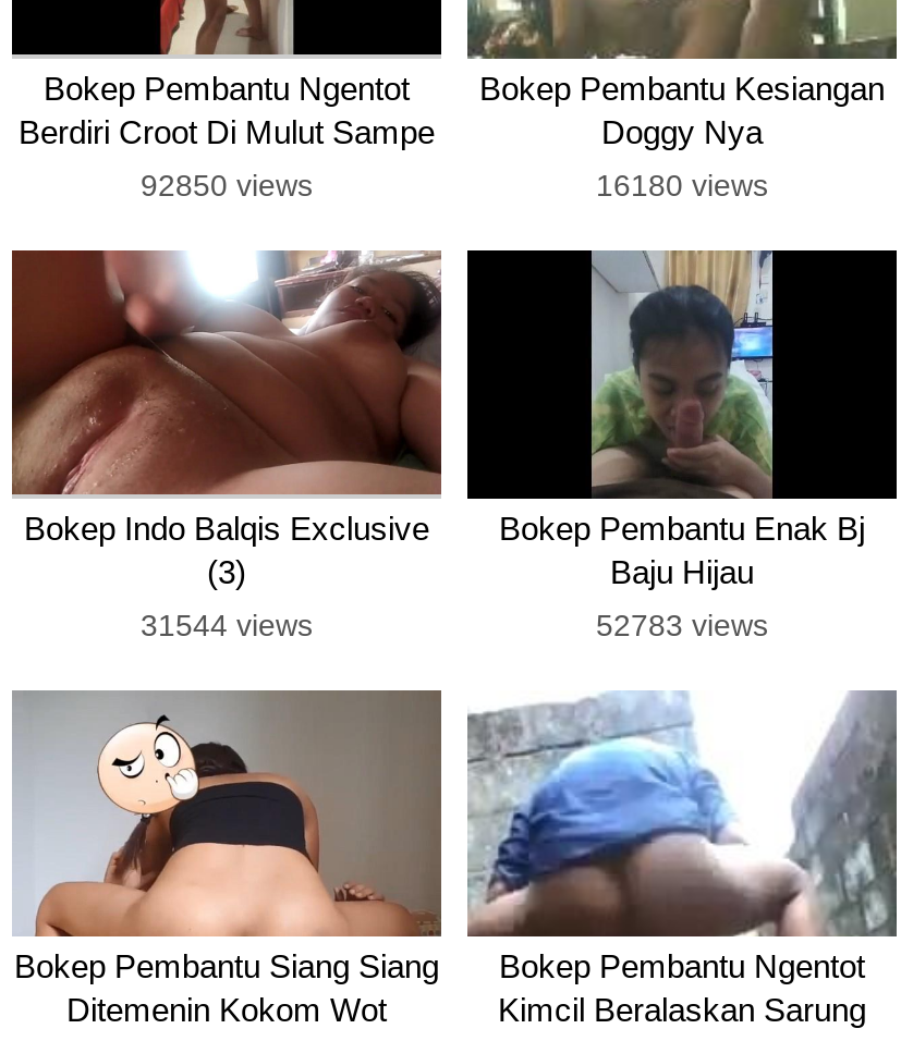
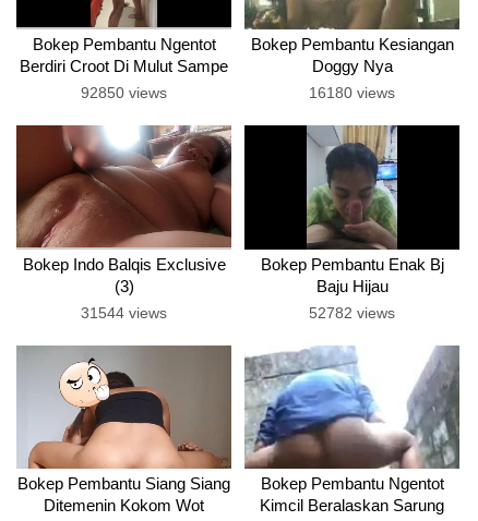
- 52783 views
+ 52782 views
